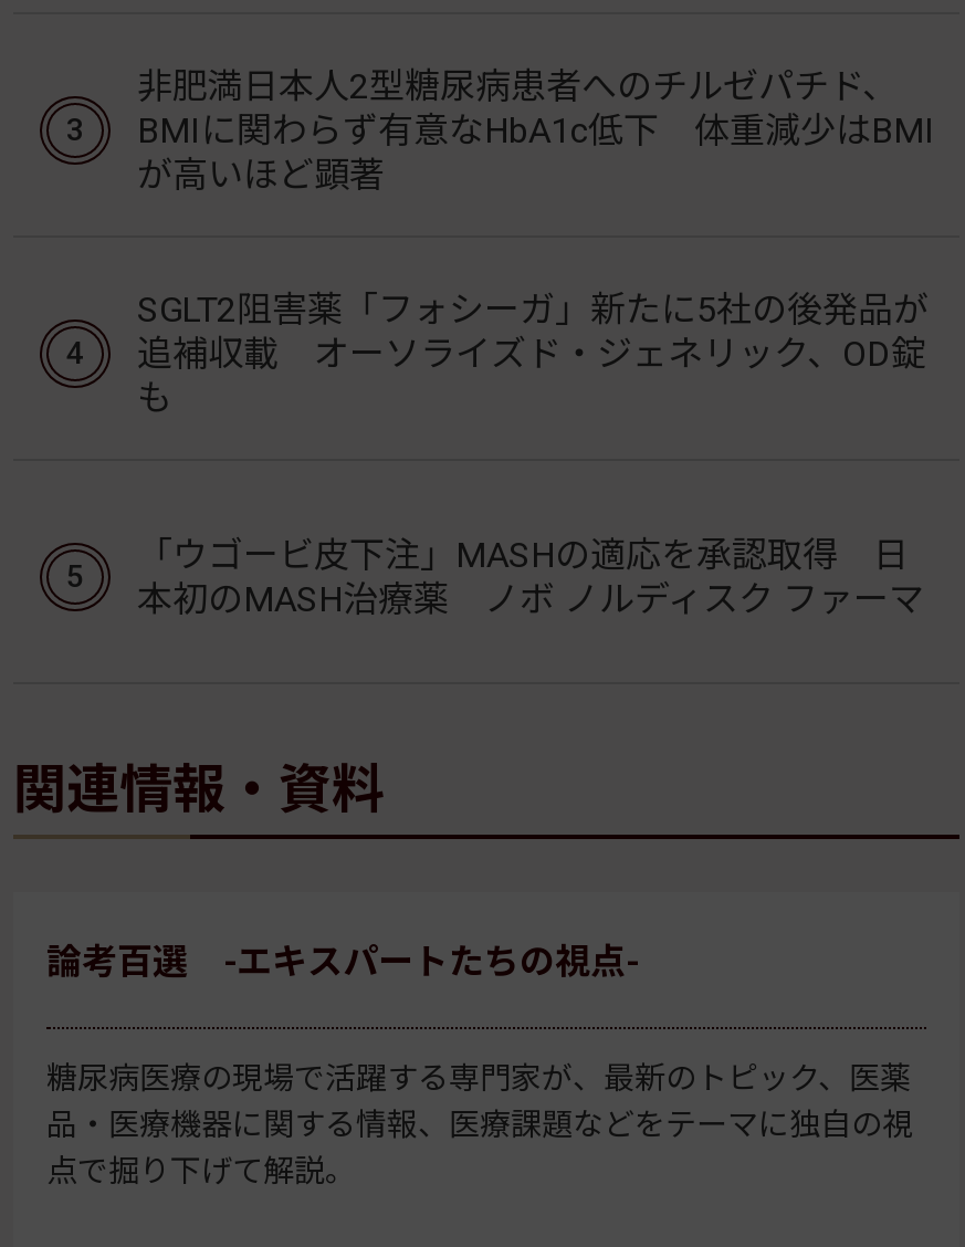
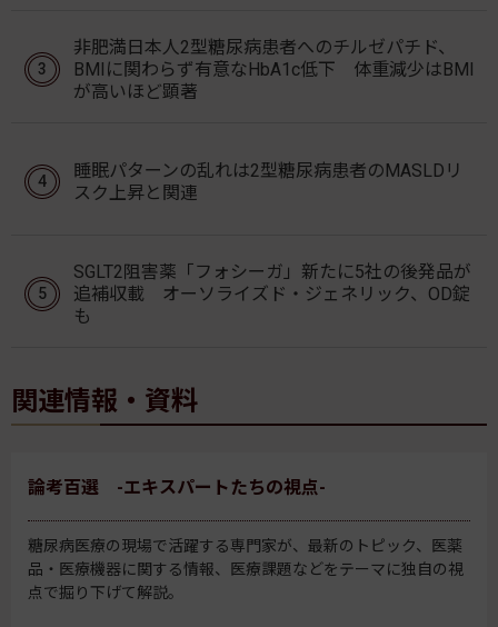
+ 睡眠パターンの乱れは2型糖尿病患者のMASLDリ
+ スク上昇と関連

moved down: SGLT2阻害薬「フォシーガ」新たに5社の後発品が | 追補収載 オーソライズド・ジェネリック、OD錠

- 「ウゴービ皮下注」MASHの適応を承認取得 日
- 本初のMASH治療薬 ノボ ノルディスク ファーマ
